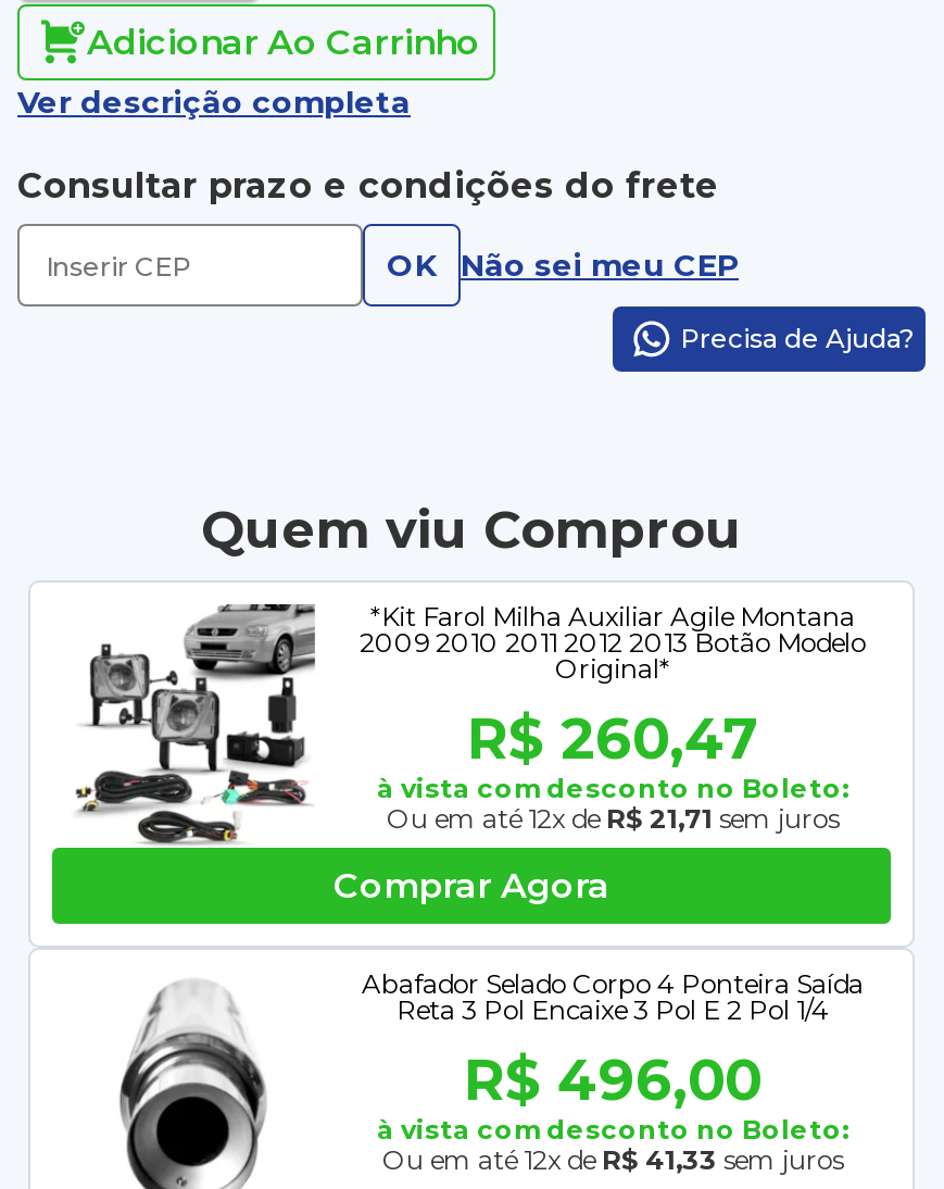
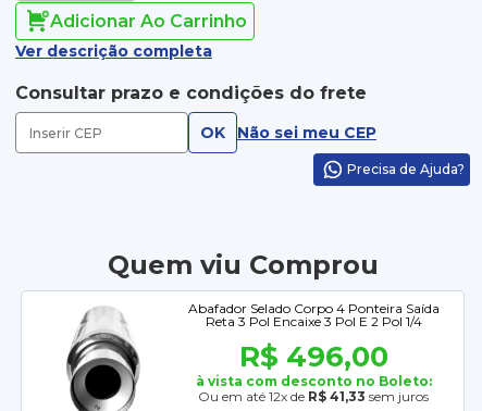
- [image]
- *Kit Farol Milha Auxiliar Agile Montana
- 2009 2010 2011 2012 2013 Botão Modelo
- Original*
- R$ 260,47
- à vista com desconto no Boleto:
- Ou em até 12x de R$ 21,71 sem juros
- Comprar Agora
